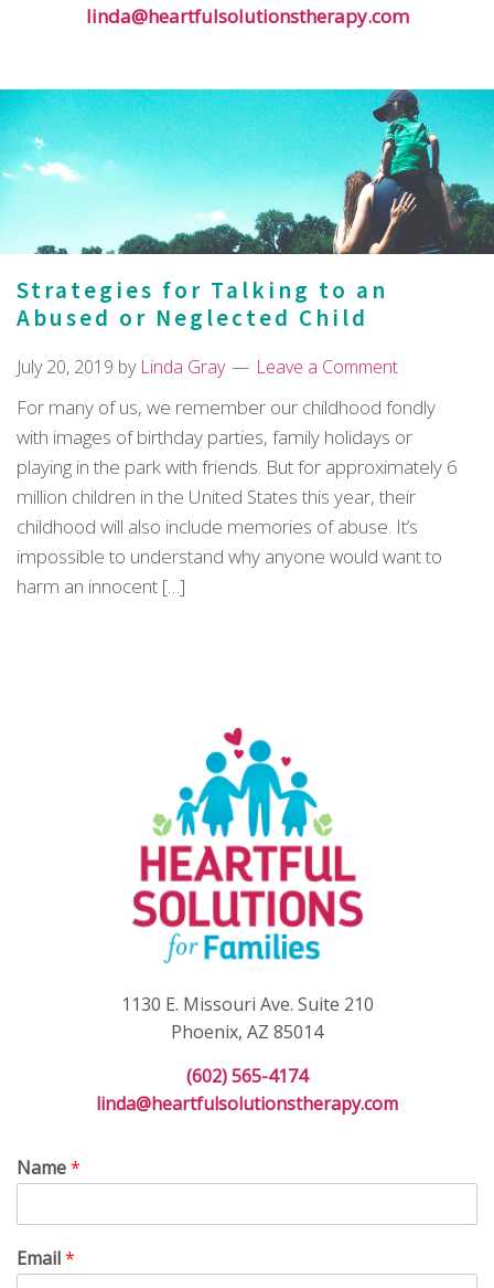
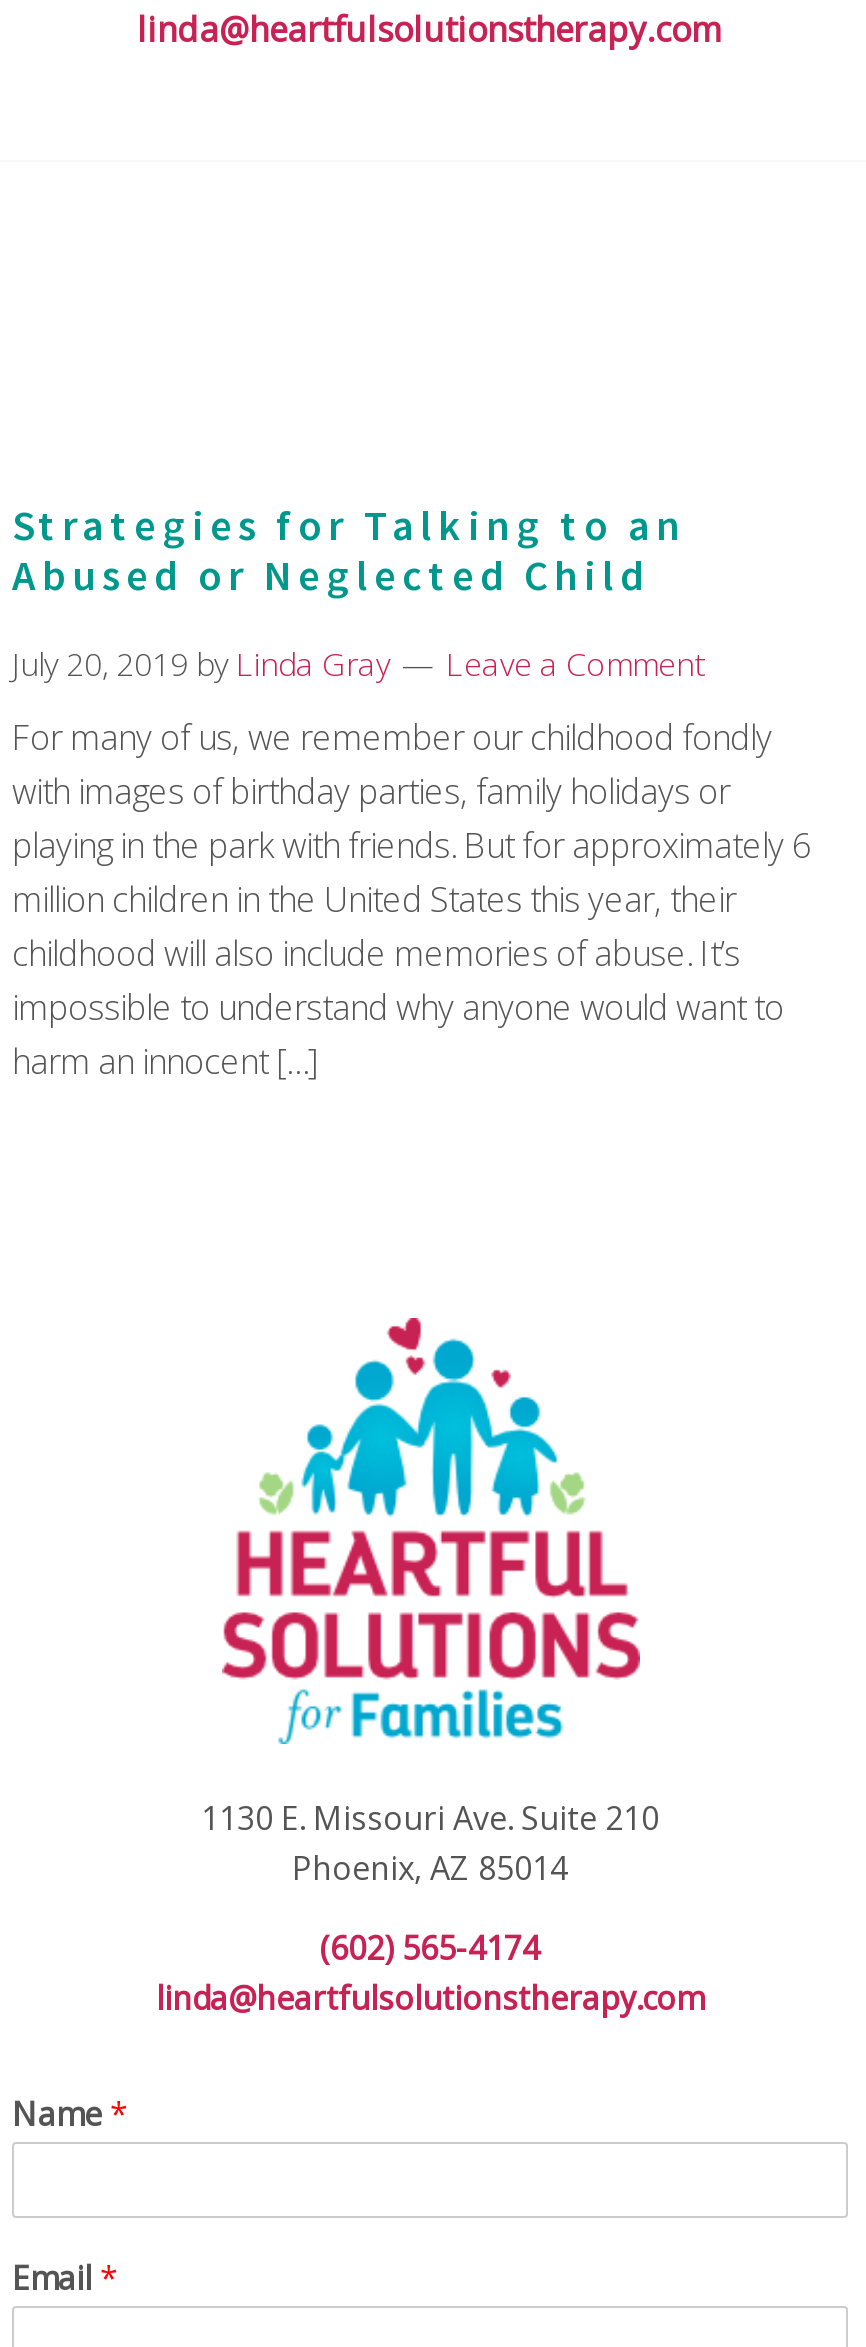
- [image]
